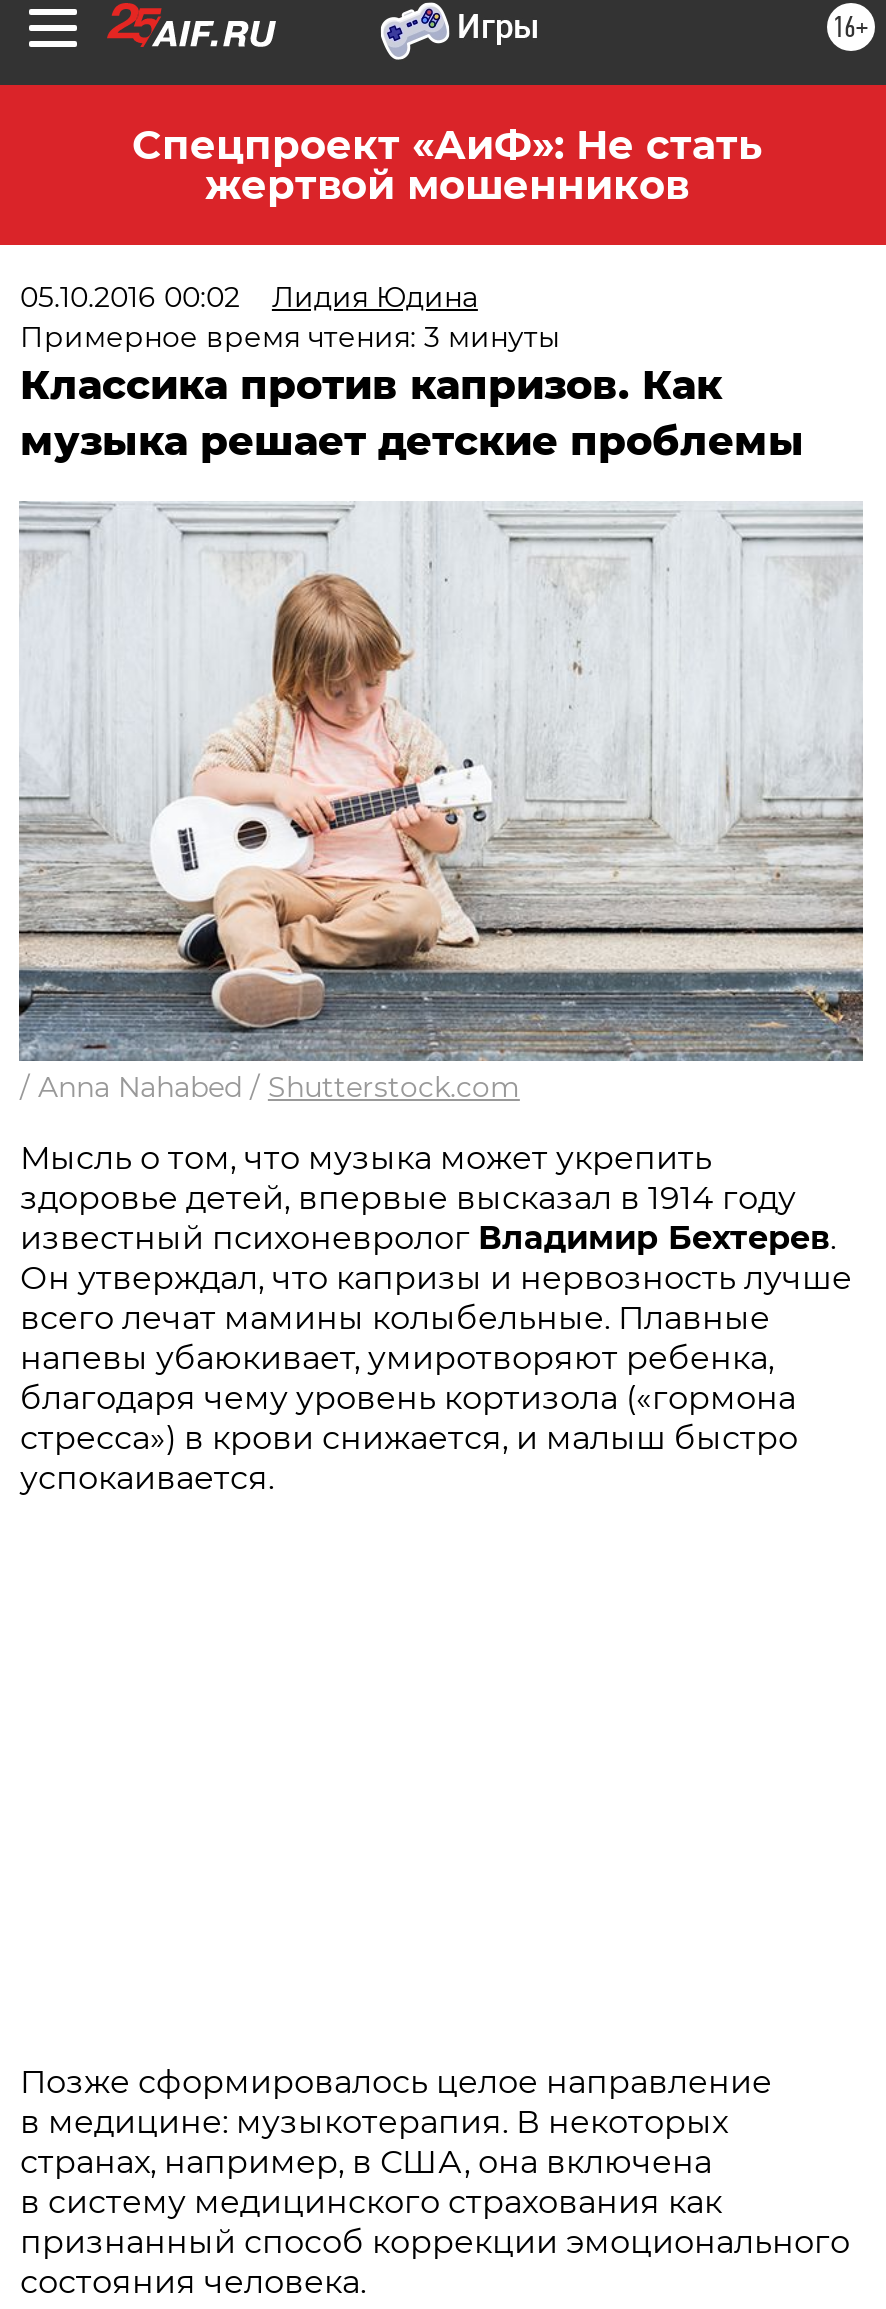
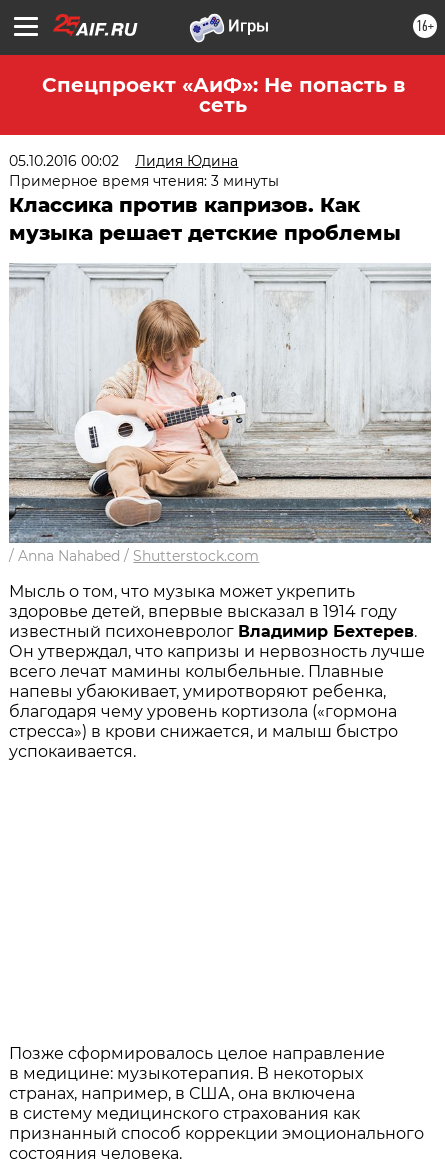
- Спецпроект «АиФ»: Не стать
- жертвой мошенников
+ Спецпроект «АиФ»: Не попасть в
+ сеть
